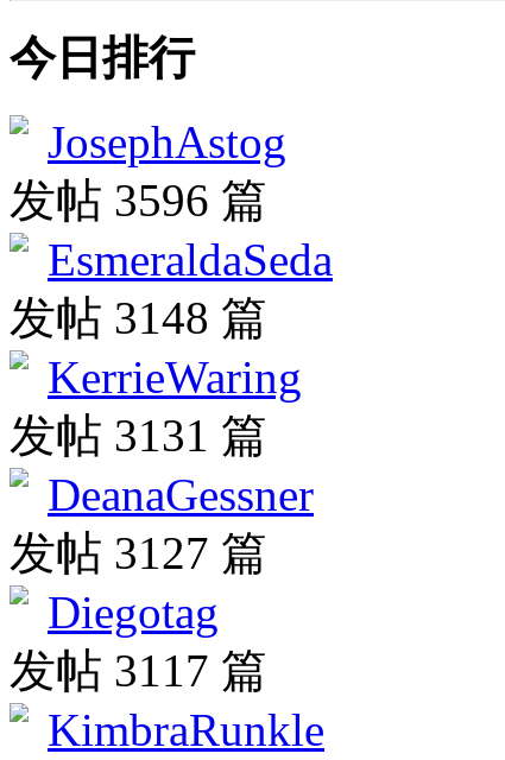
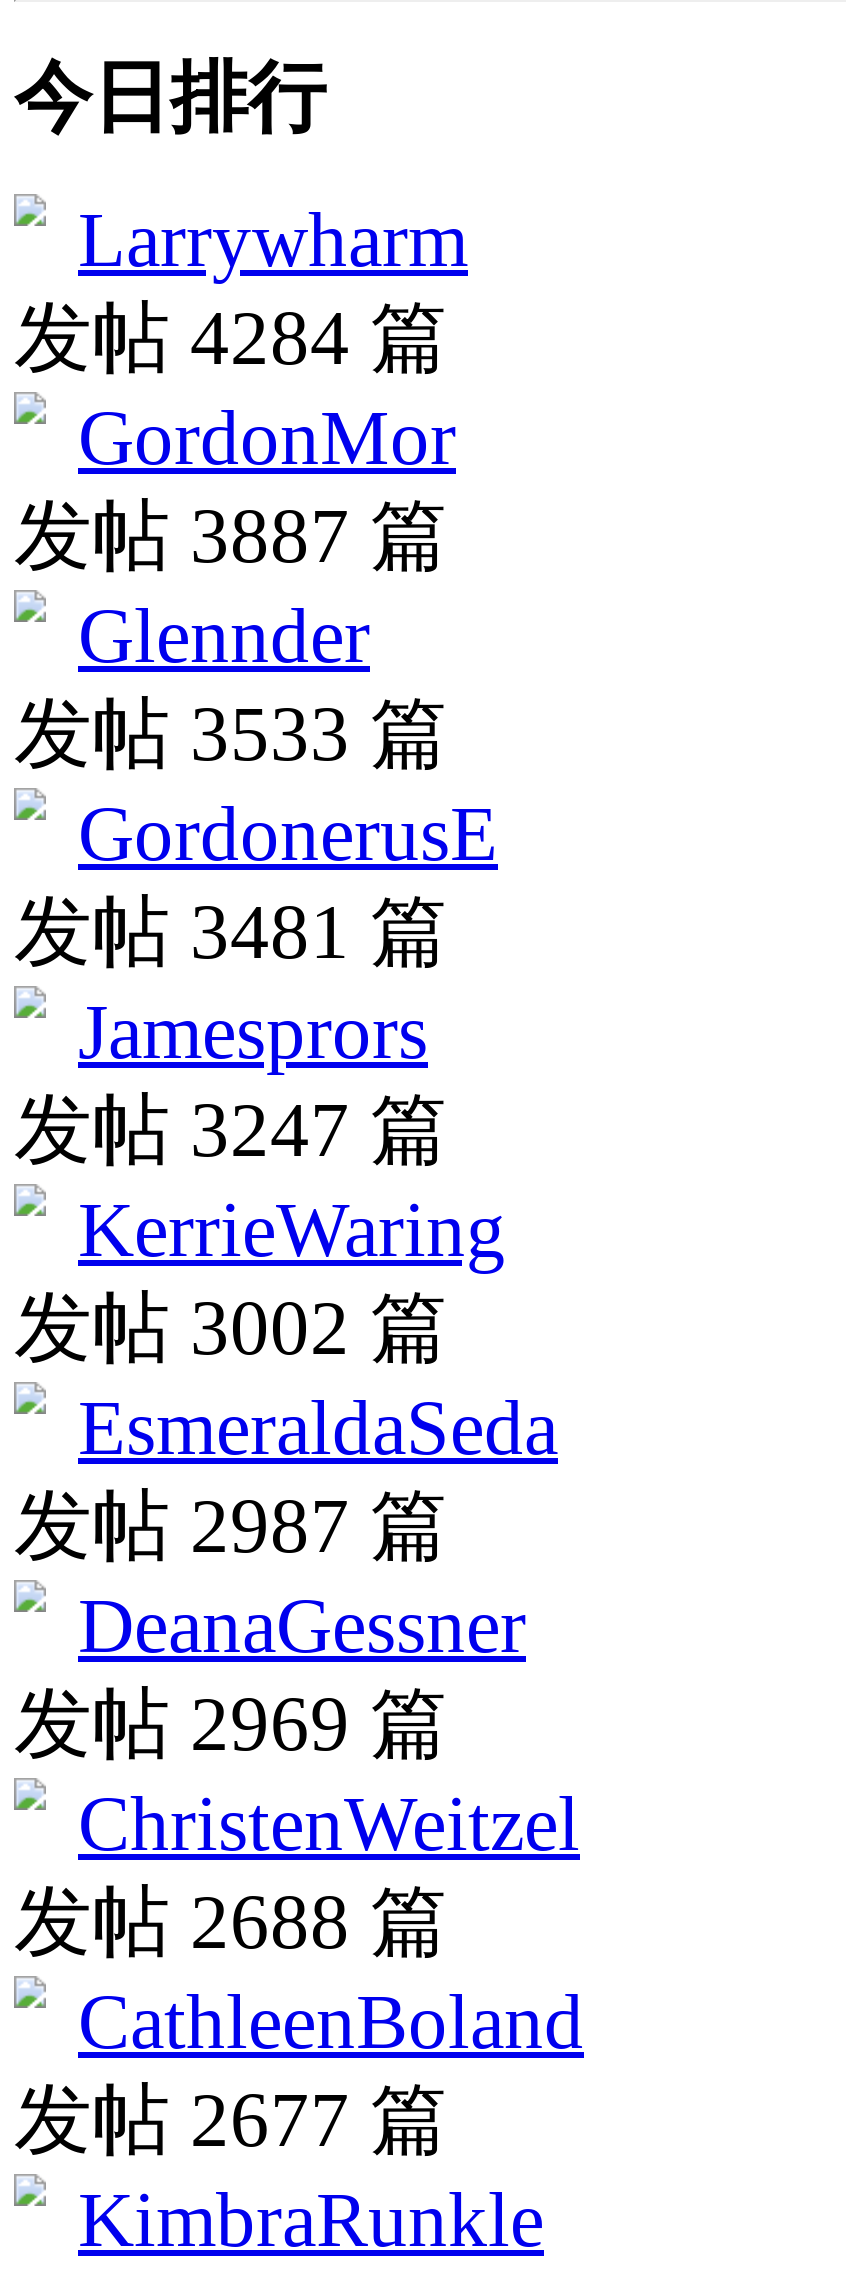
- JosephAstog
- 发帖 3596 篇
+ Larrywharm
+ 发帖 4284 篇
+ GordonMor
+ 发帖 3887 篇
+ Glennder
+ 发帖 3533 篇
+ GordonerusE
+ 发帖 3481 篇
+ Jamesprors
+ 发帖 3247 篇
+ 发帖 3002 篇

- 发帖 3148 篇
- 发帖 3131 篇
+ 发帖 2987 篇

moved up: KerrieWaring

- 发帖 3127 篇
- Diegotag
- 发帖 3117 篇
+ 发帖 2969 篇
+ ChristenWeitzel
+ 发帖 2688 篇
+ CathleenBoland
+ 发帖 2677 篇
